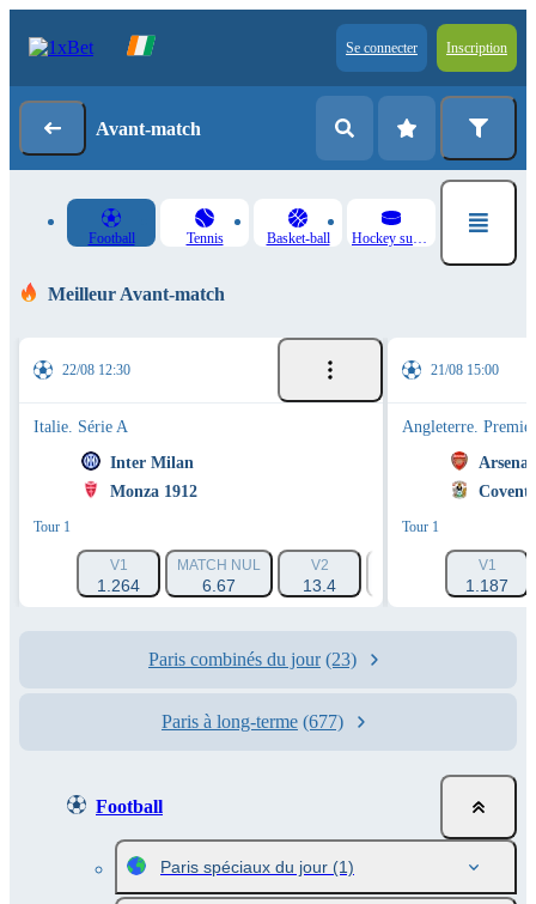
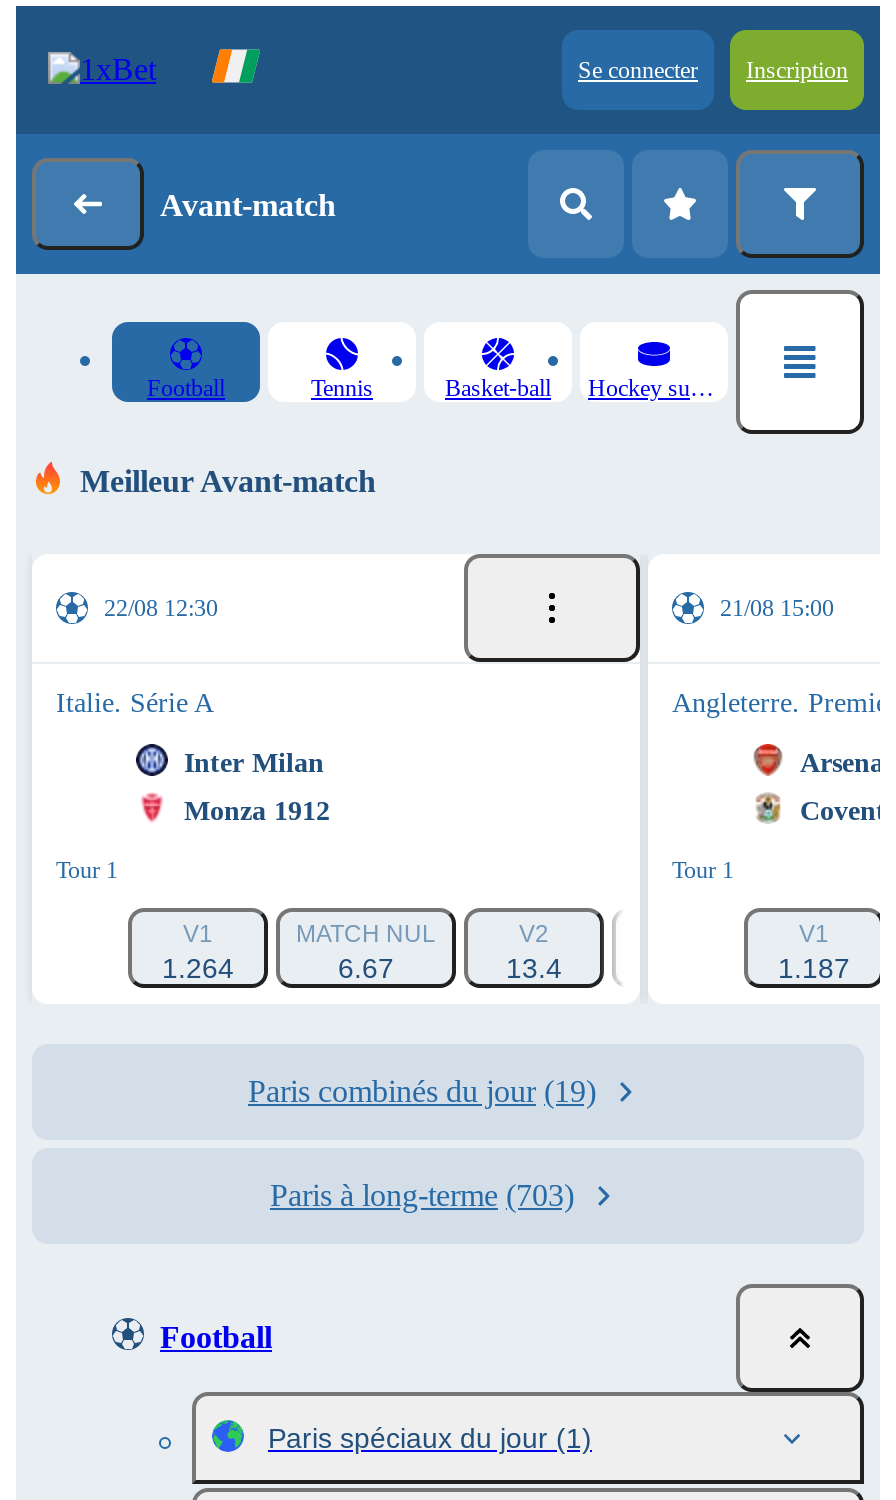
- Paris combinés du jour (23)
+ Paris combinés du jour (19)

- Paris à long-terme (677)
+ Paris à long-terme (703)
